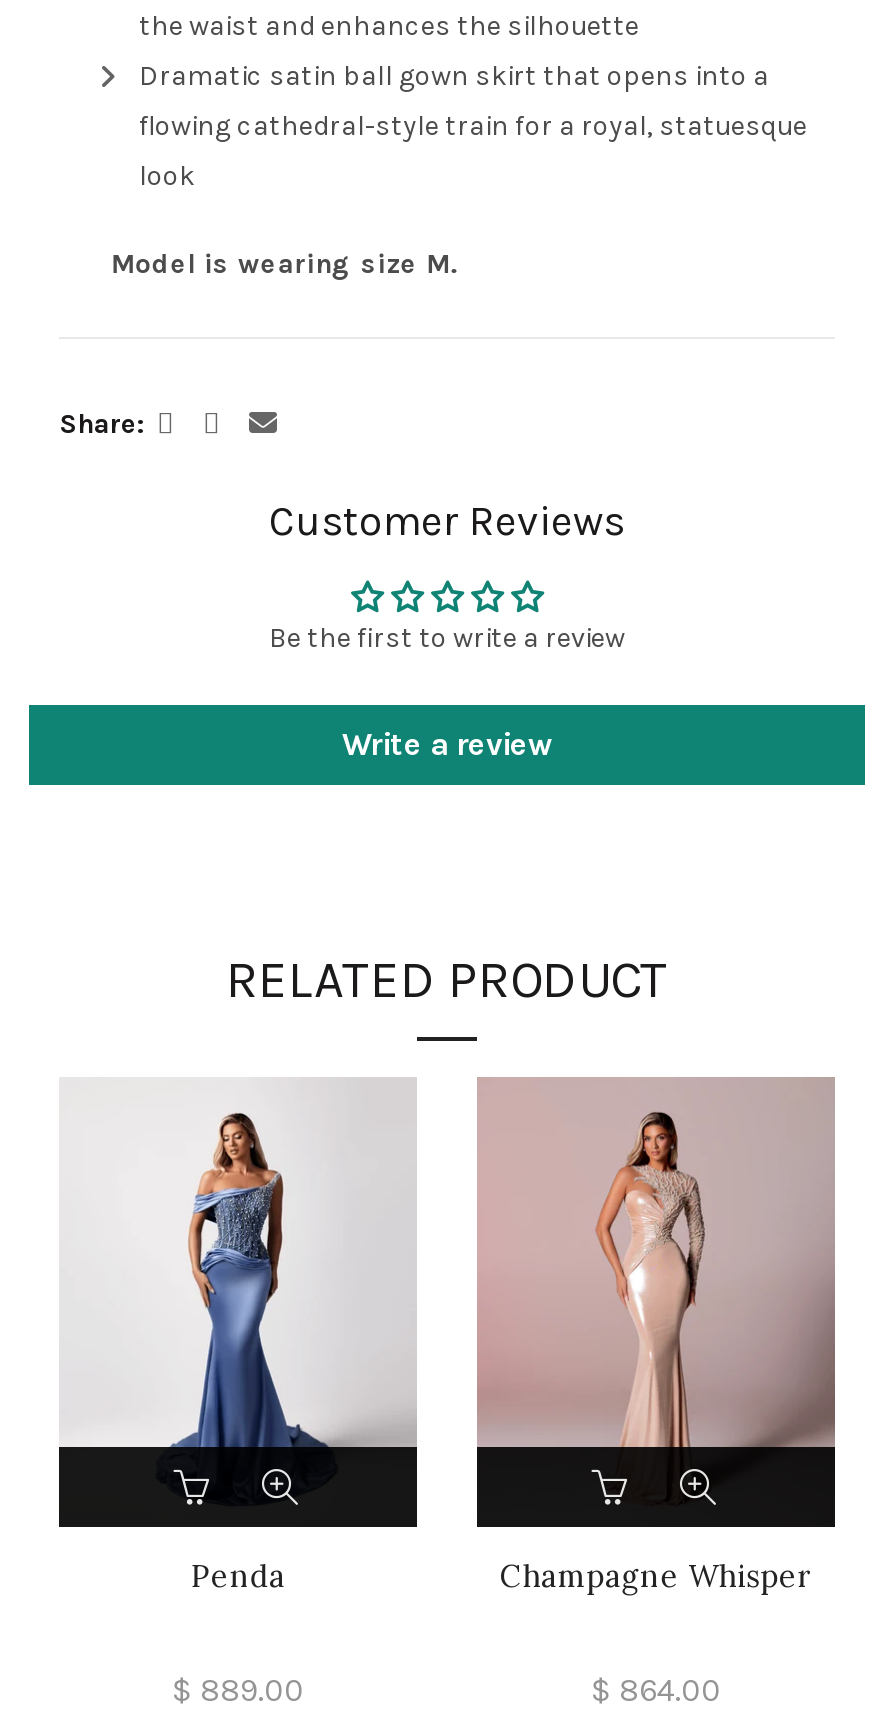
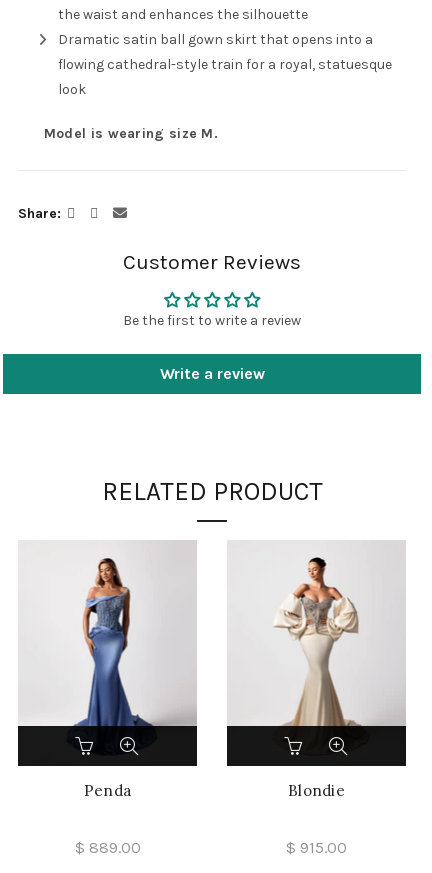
- [image]
+ [image]

- Champagne Whisper
+ Blondie

- $ 864.00
+ $ 915.00
